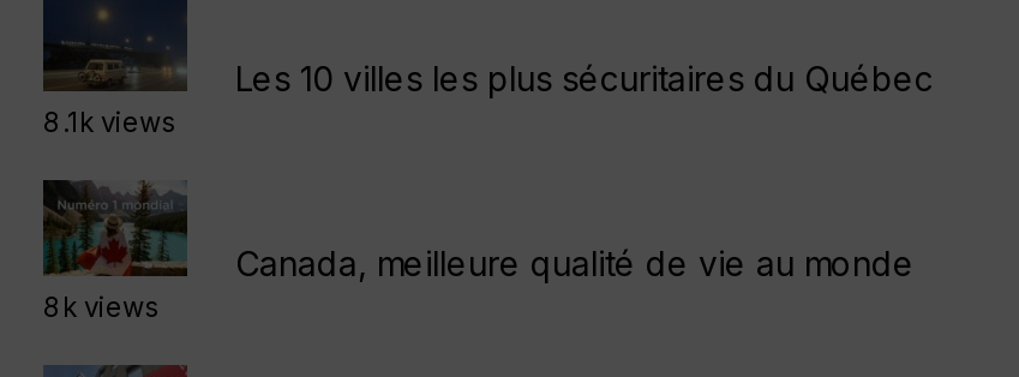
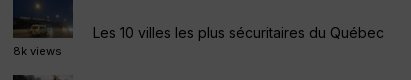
- 8.1k views

- [image]
- Canada, meilleure qualité de vie au monde
